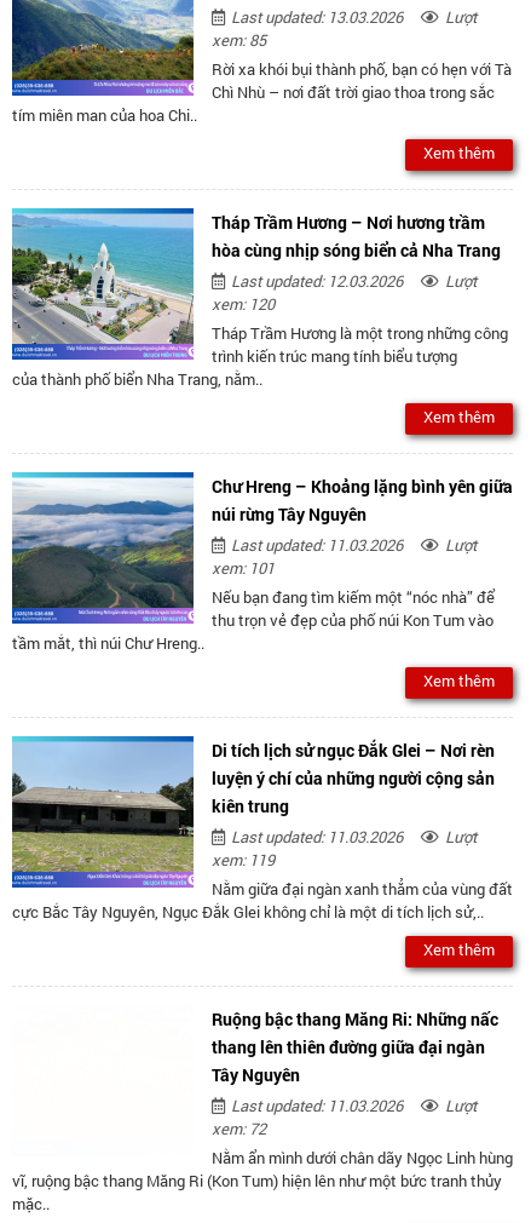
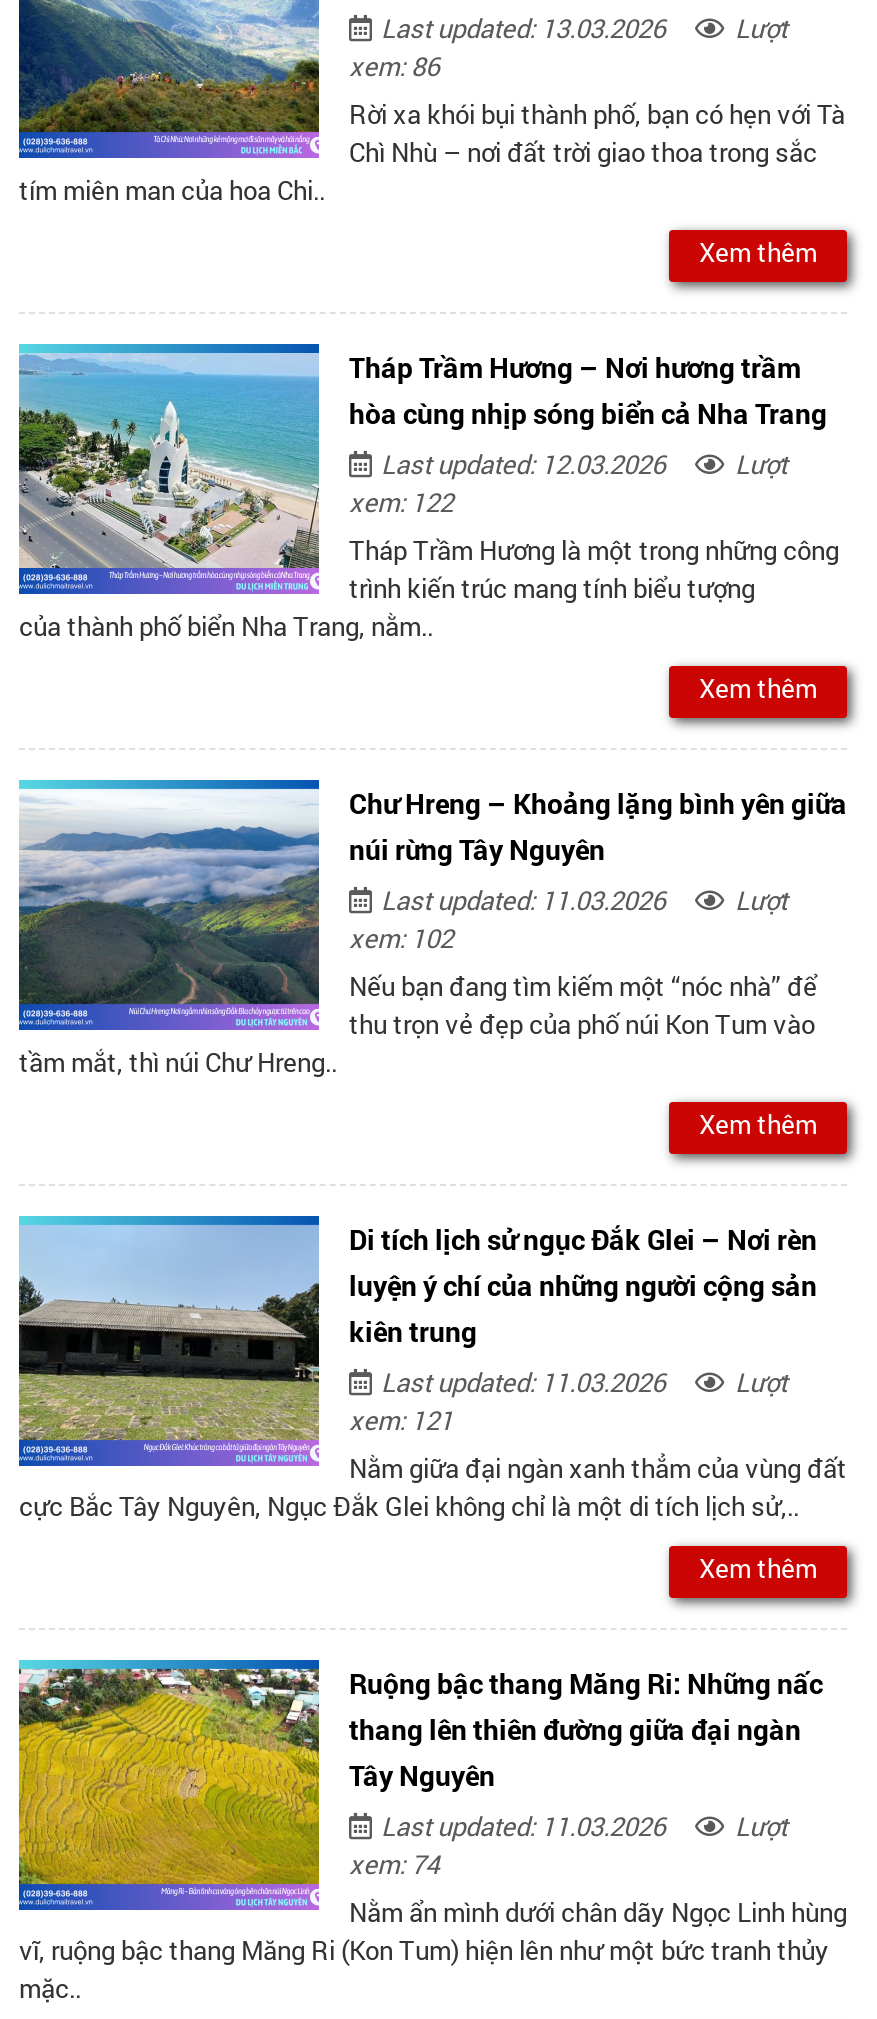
- xem: 85
+ xem: 86

- xem: 120
+ xem: 122

- xem: 101
+ xem: 102

- xem: 119
+ xem: 121

+ [image]

- xem: 72
+ xem: 74
